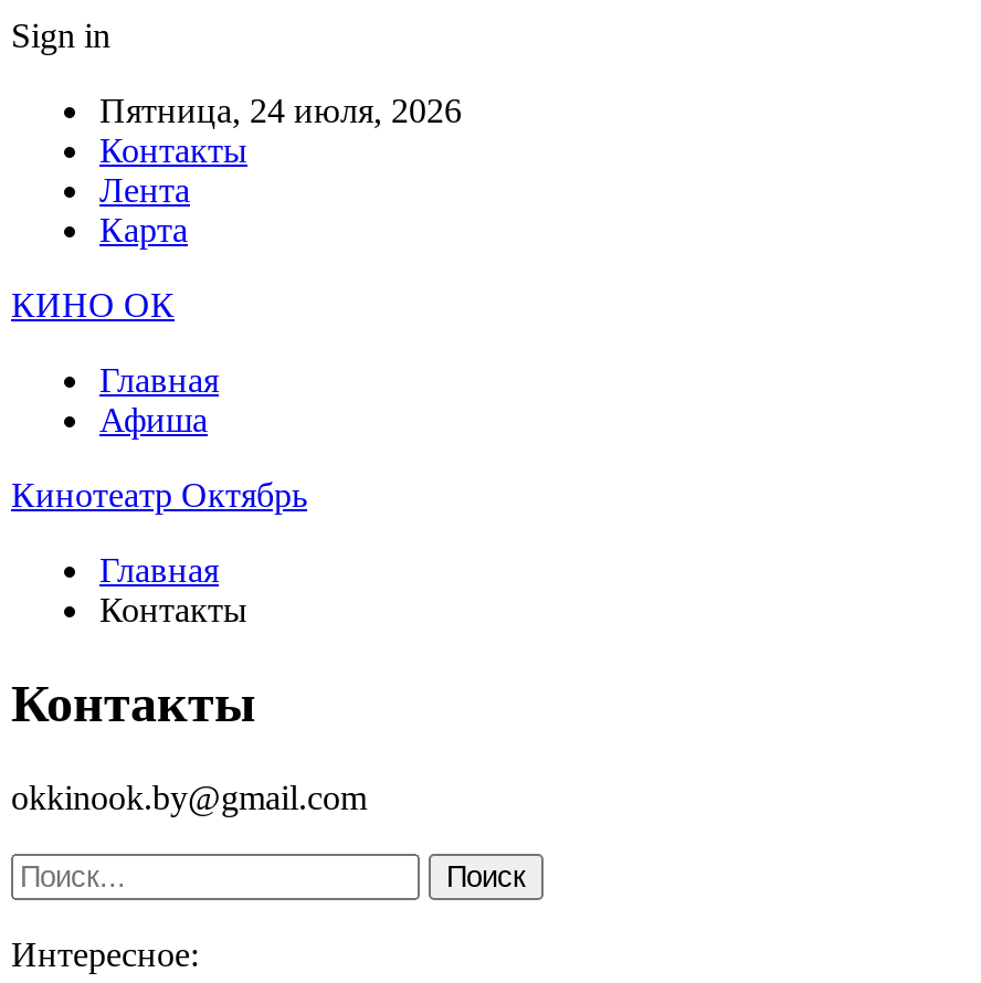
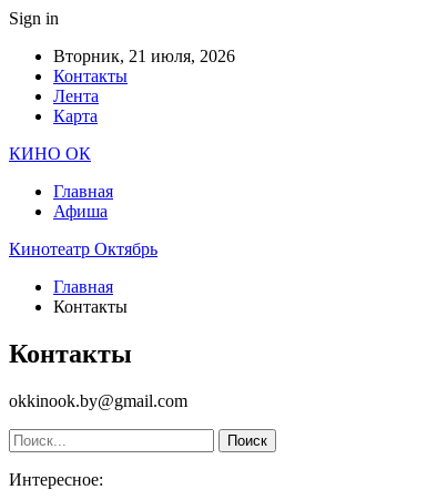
- Пятница, 24 июля, 2026
+ Вторник, 21 июля, 2026
